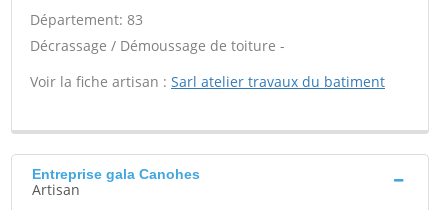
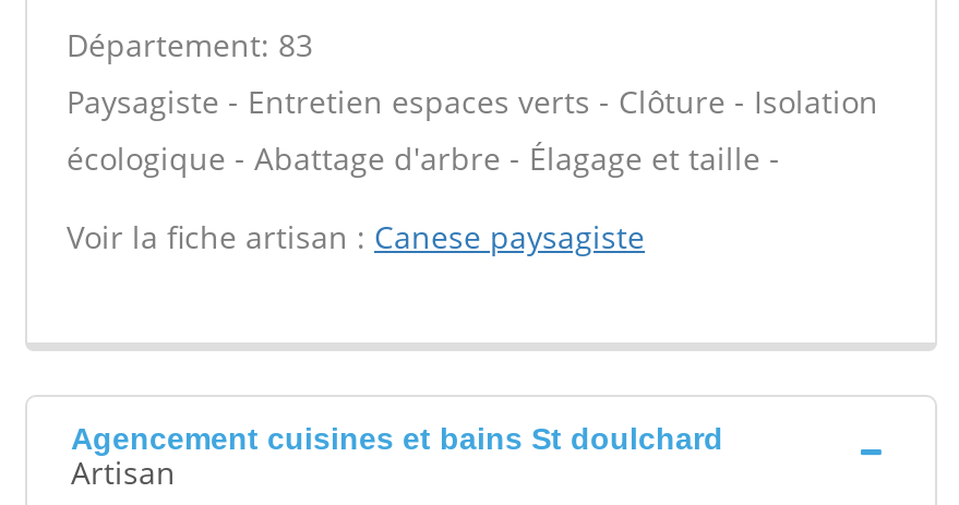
- Décrassage / Démoussage de toiture -
+ Paysagiste - Entretien espaces verts - Clôture - Isolation
+ écologique - Abattage d'arbre - Élagage et taille -

- Voir la fiche artisan : Sarl atelier travaux du batiment
+ Voir la fiche artisan : Canese paysagiste

- Entreprise gala Canohes
+ Agencement cuisines et bains St doulchard
